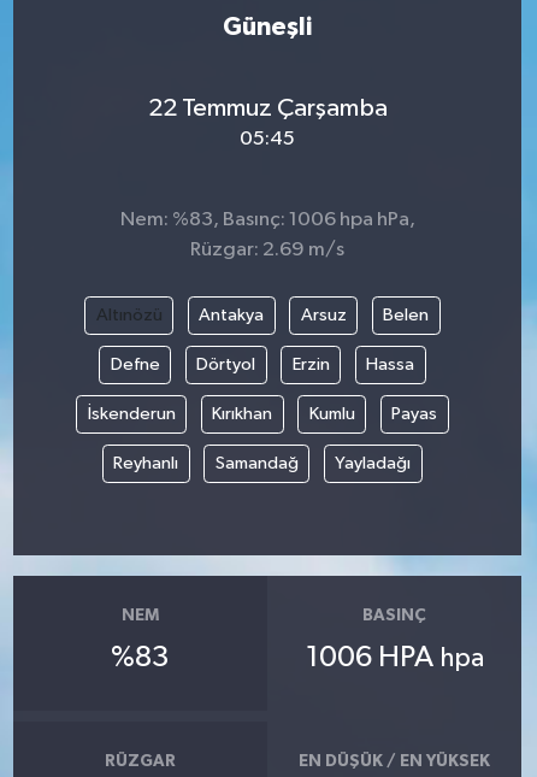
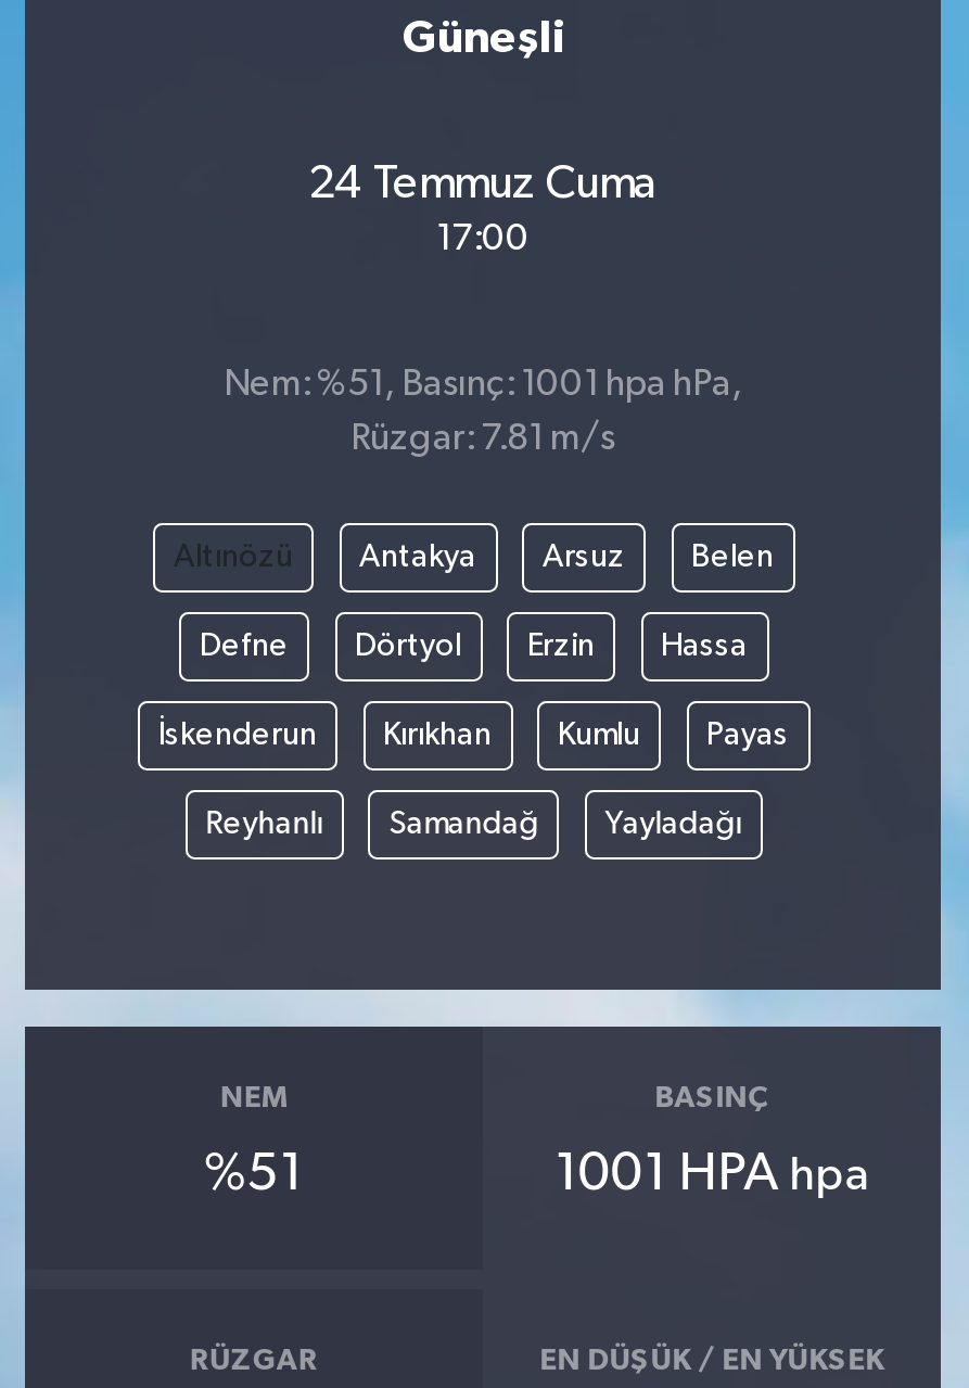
- 22 Temmuz Çarşamba
+ 24 Temmuz Cuma

- 05:45
+ 17:00

- Nem: %83, Basınç: 1006 hpa hPa,
+ Nem: %51, Basınç: 1001 hpa hPa,

- Rüzgar: 2.69 m/s
+ Rüzgar: 7.81 m/s

- %83
+ %51

- 1006 HPA hpa
+ 1001 HPA hpa
